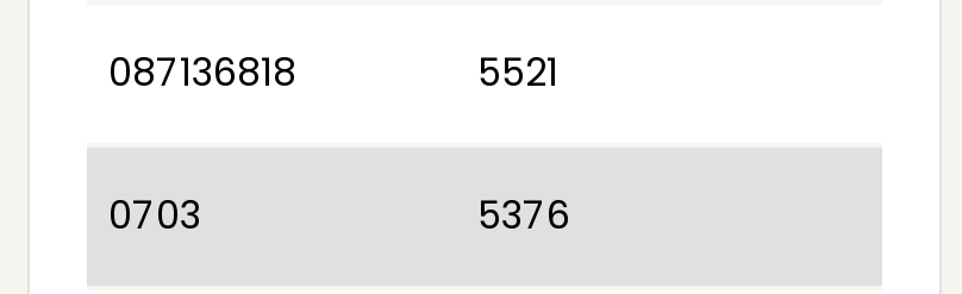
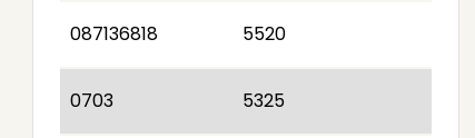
- 5521
+ 5520

- 5376
+ 5325
